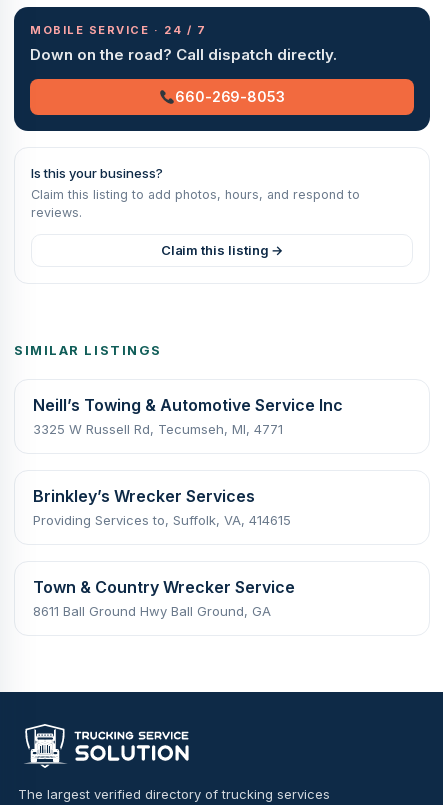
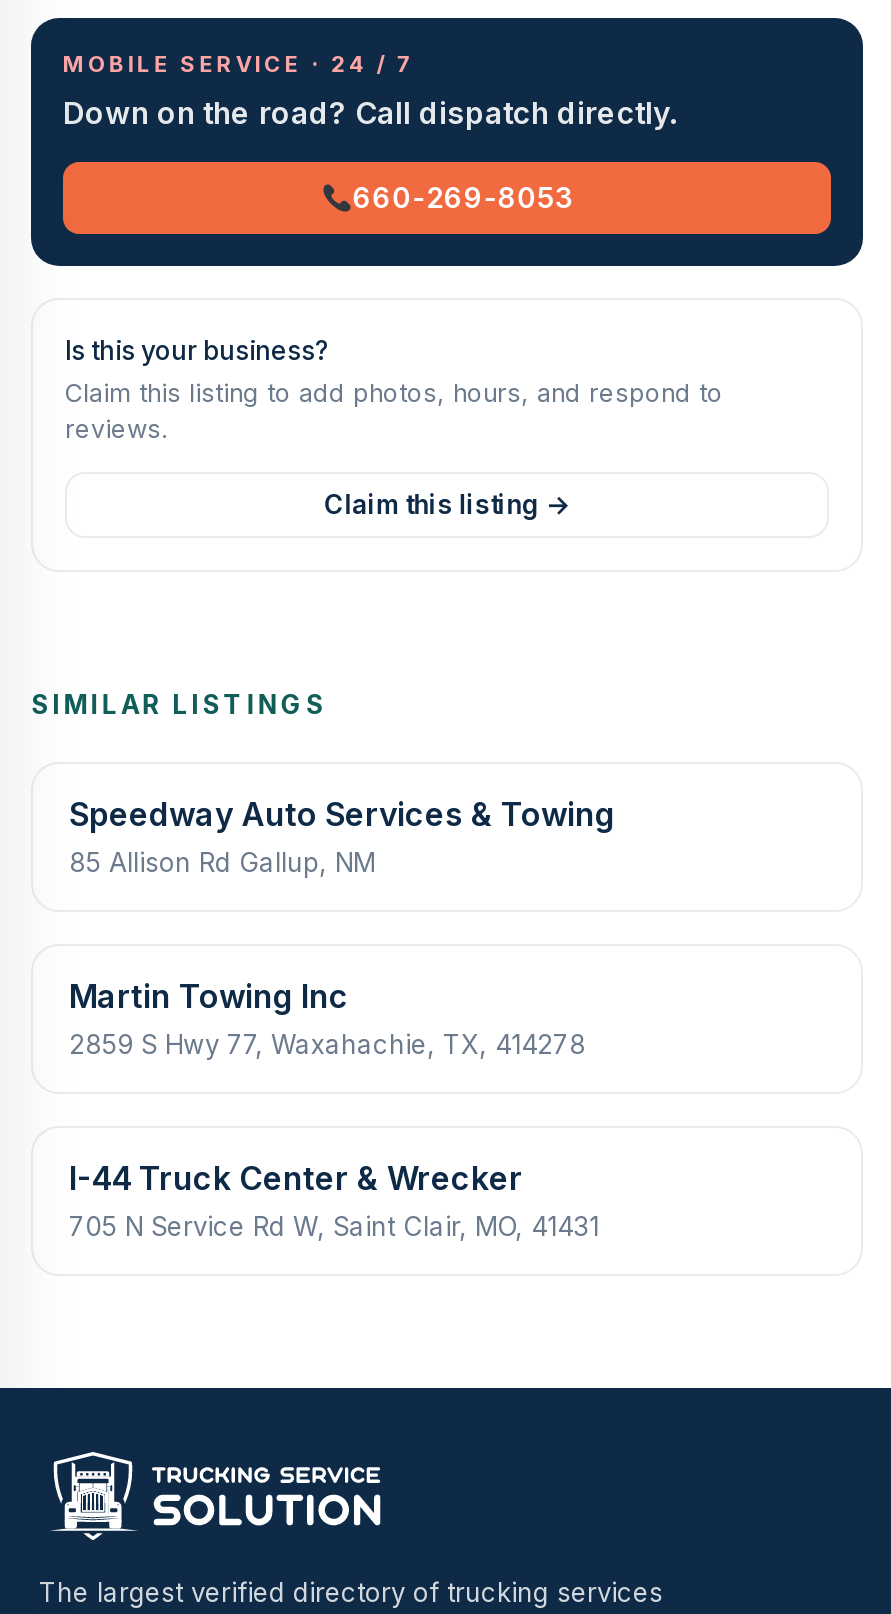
- Neill’s Towing & Automotive Service Inc
- 3325 W Russell Rd, Tecumseh, MI, 4771
+ Speedway Auto Services & Towing
+ 85 Allison Rd Gallup, NM

- Brinkley’s Wrecker Services
- Providing Services to, Suffolk, VA, 414615
+ Martin Towing Inc
+ 2859 S Hwy 77, Waxahachie, TX, 414278

- Town & Country Wrecker Service
- 8611 Ball Ground Hwy Ball Ground, GA
+ I-44 Truck Center & Wrecker
+ 705 N Service Rd W, Saint Clair, MO, 41431
